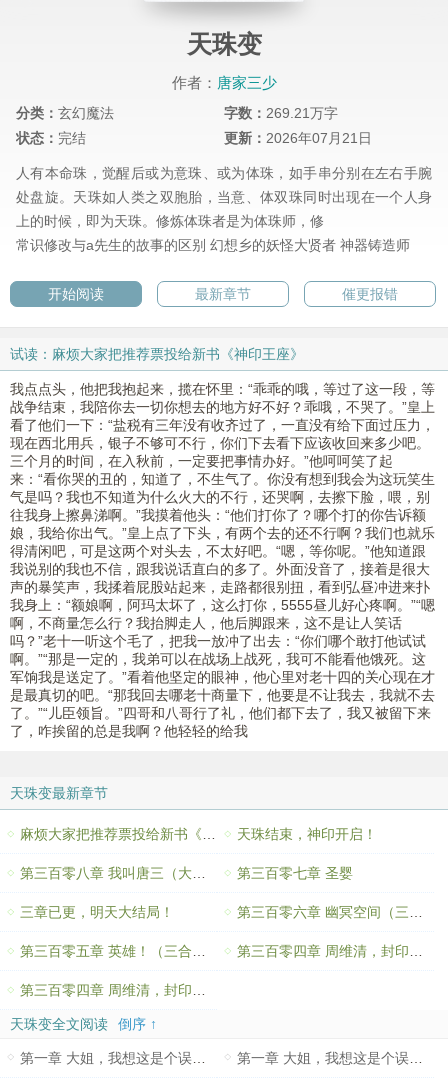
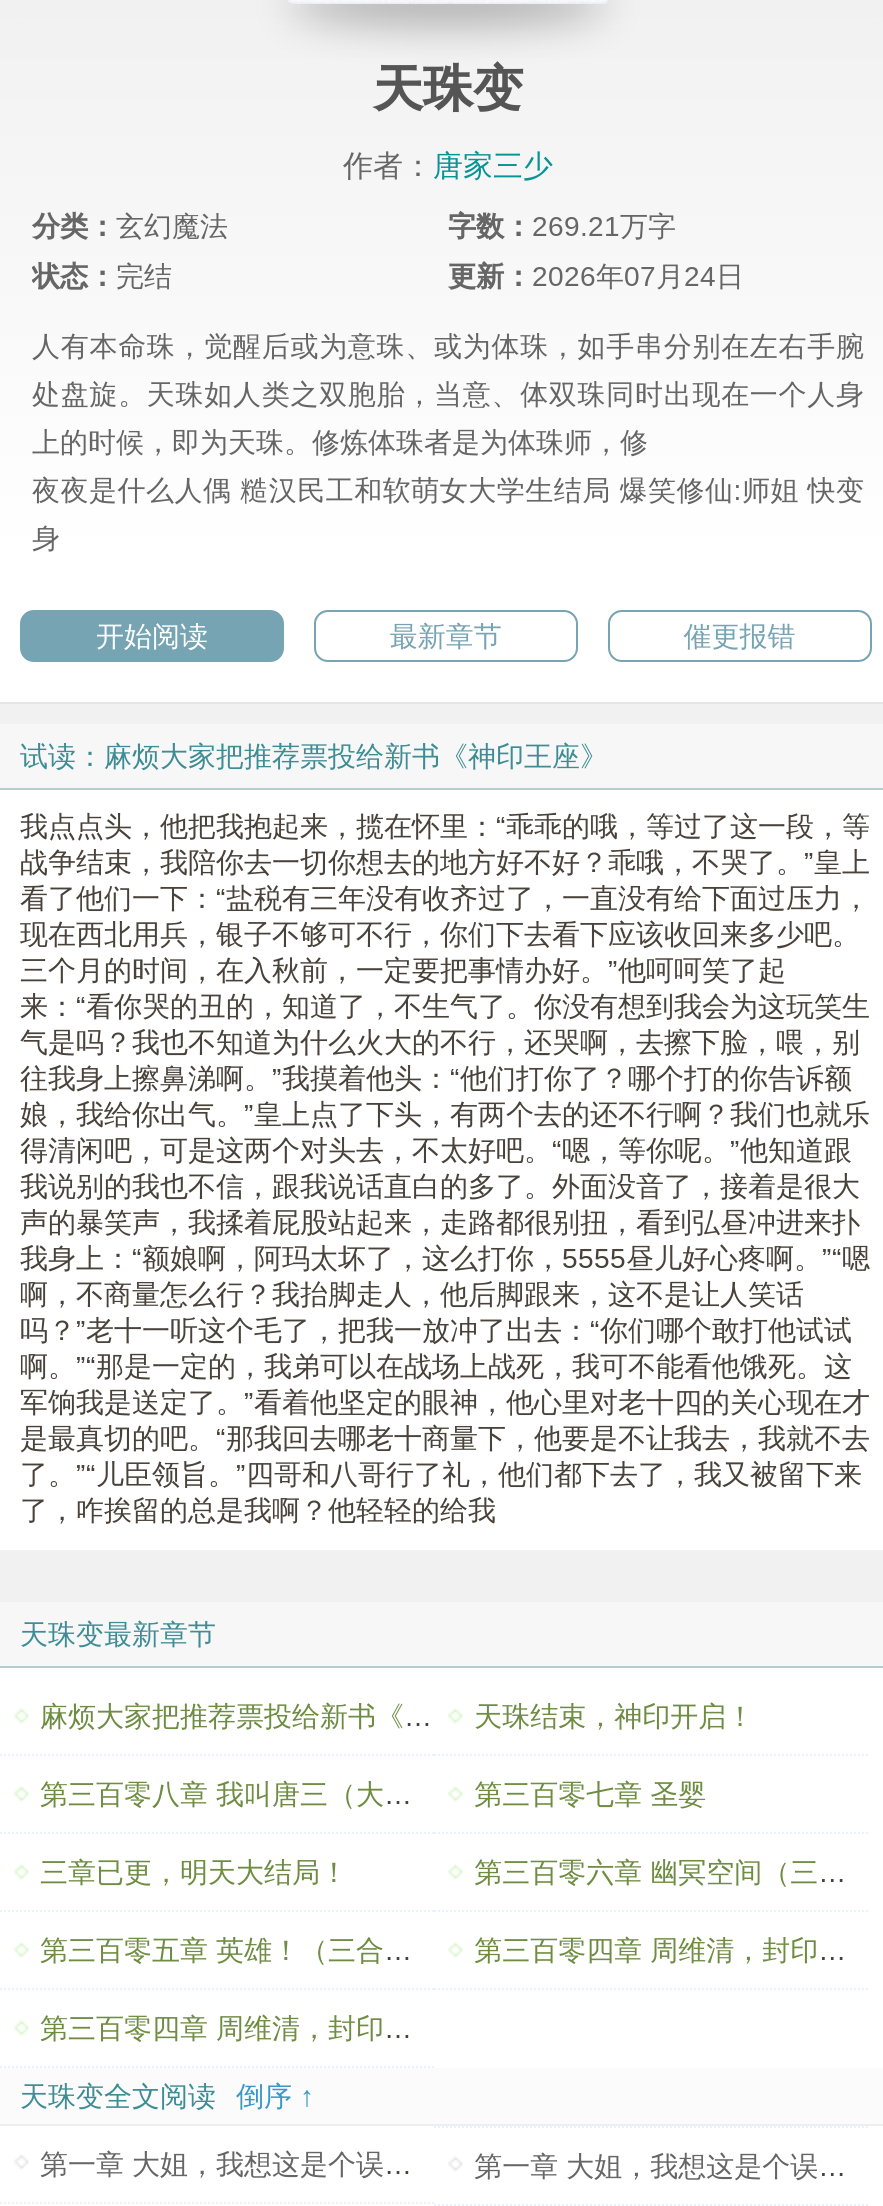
- 更新：2026年07月21日
+ 更新：2026年07月24日

- 常识修改与a先生的故事的区别 幻想乡的妖怪大贤者 神器铸造师
+ 夜夜是什么人偶 糙汉民工和软萌女大学生结局 爆笑修仙:师姐 快变
+ 身
